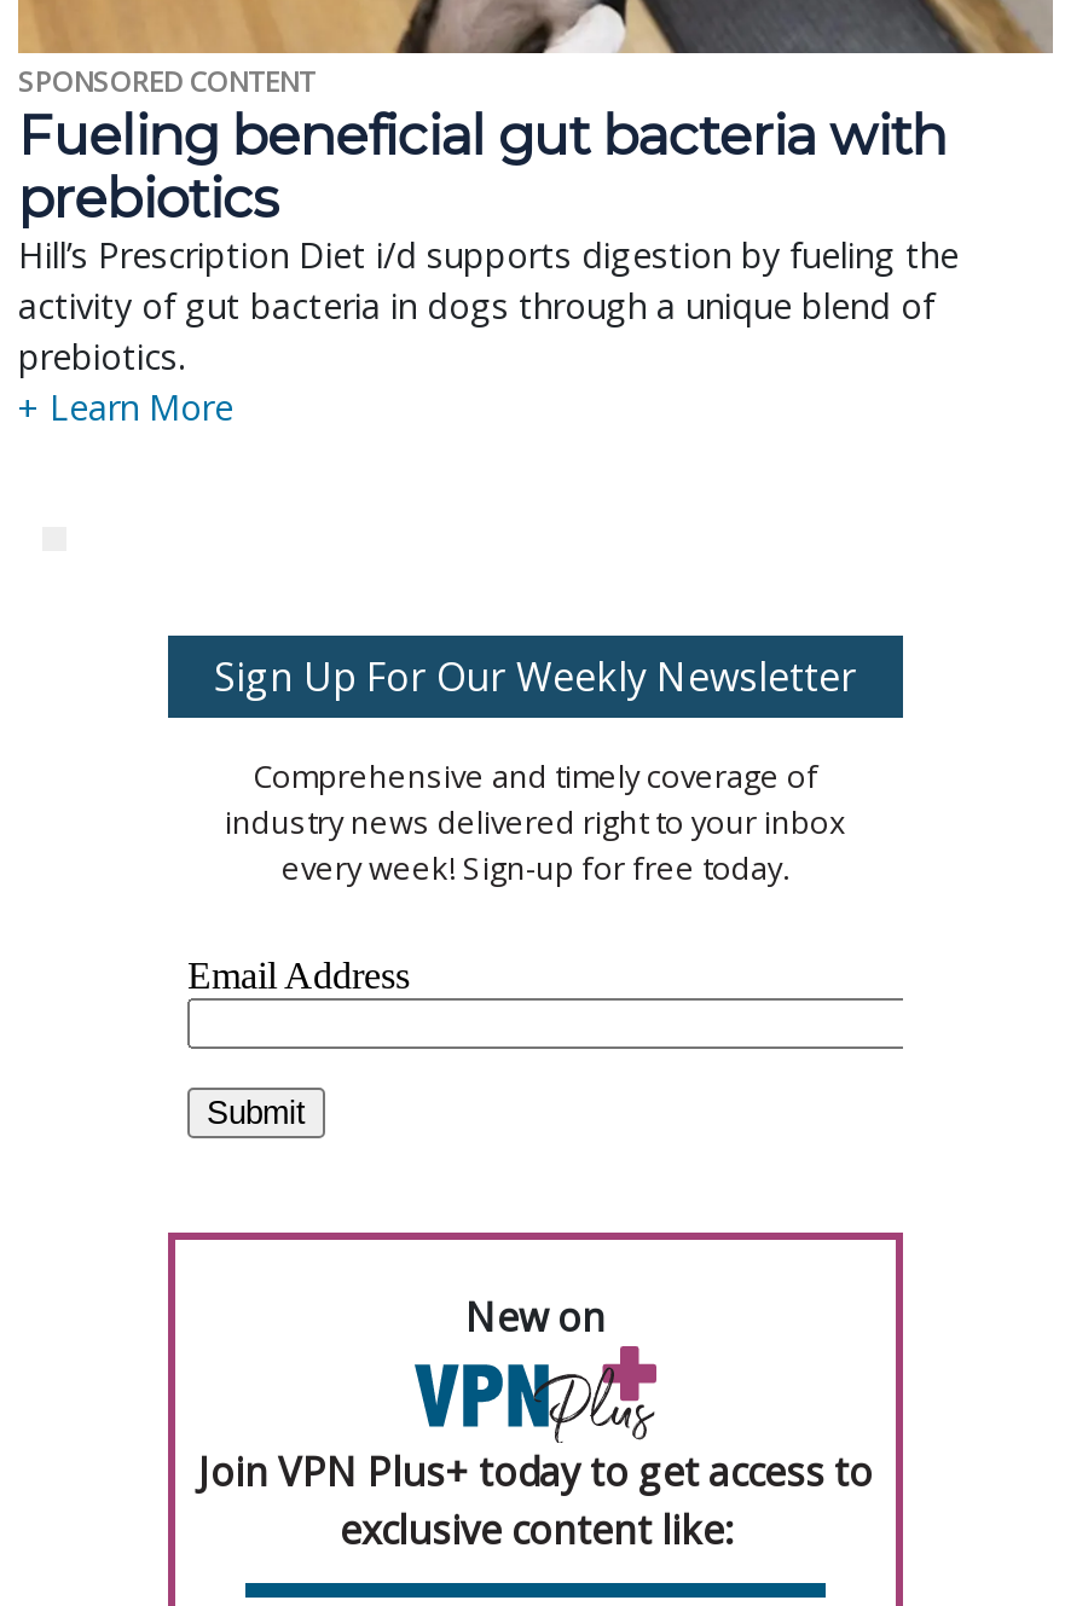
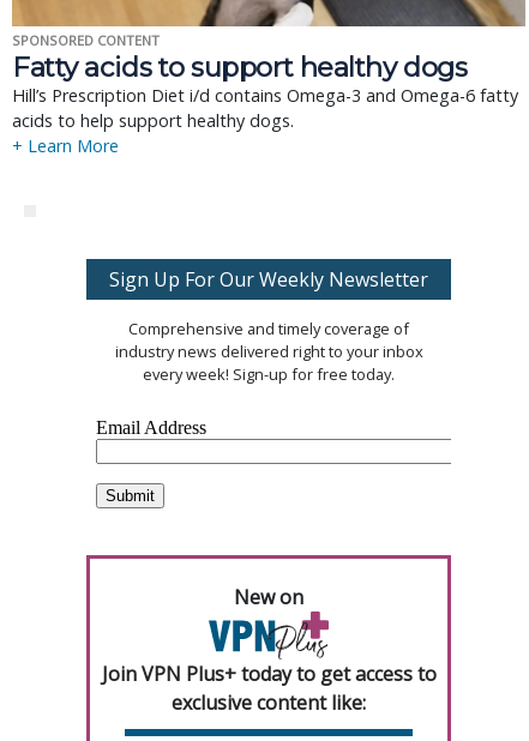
- Fueling beneficial gut bacteria with
- prebiotics
- Hill’s Prescription Diet i/d supports digestion by fueling the
- activity of gut bacteria in dogs through a unique blend of
- prebiotics.
+ Fatty acids to support healthy dogs
+ Hill’s Prescription Diet i/d contains Omega-3 and Omega-6 fatty
+ acids to help support healthy dogs.
